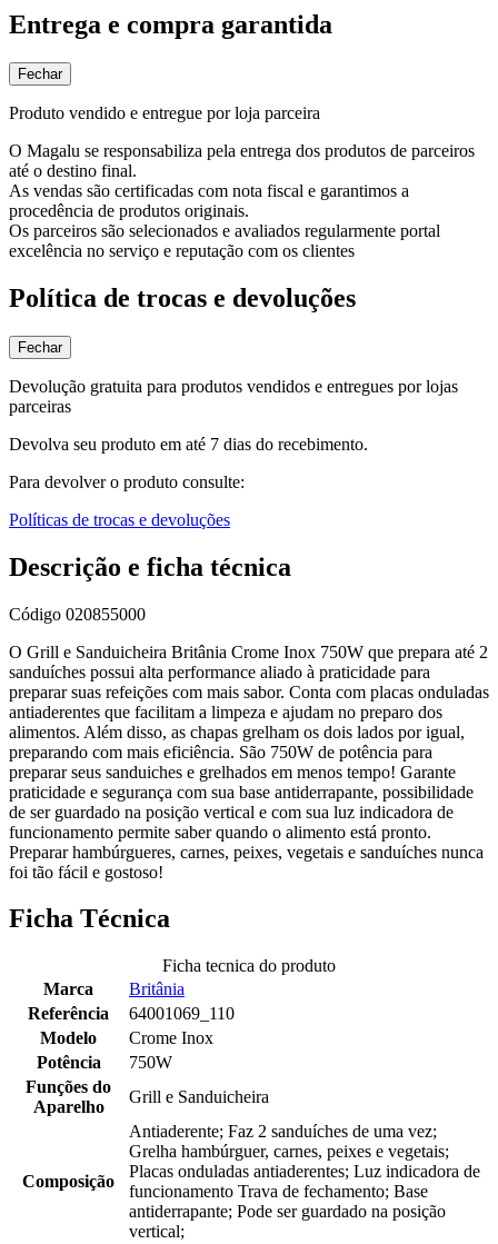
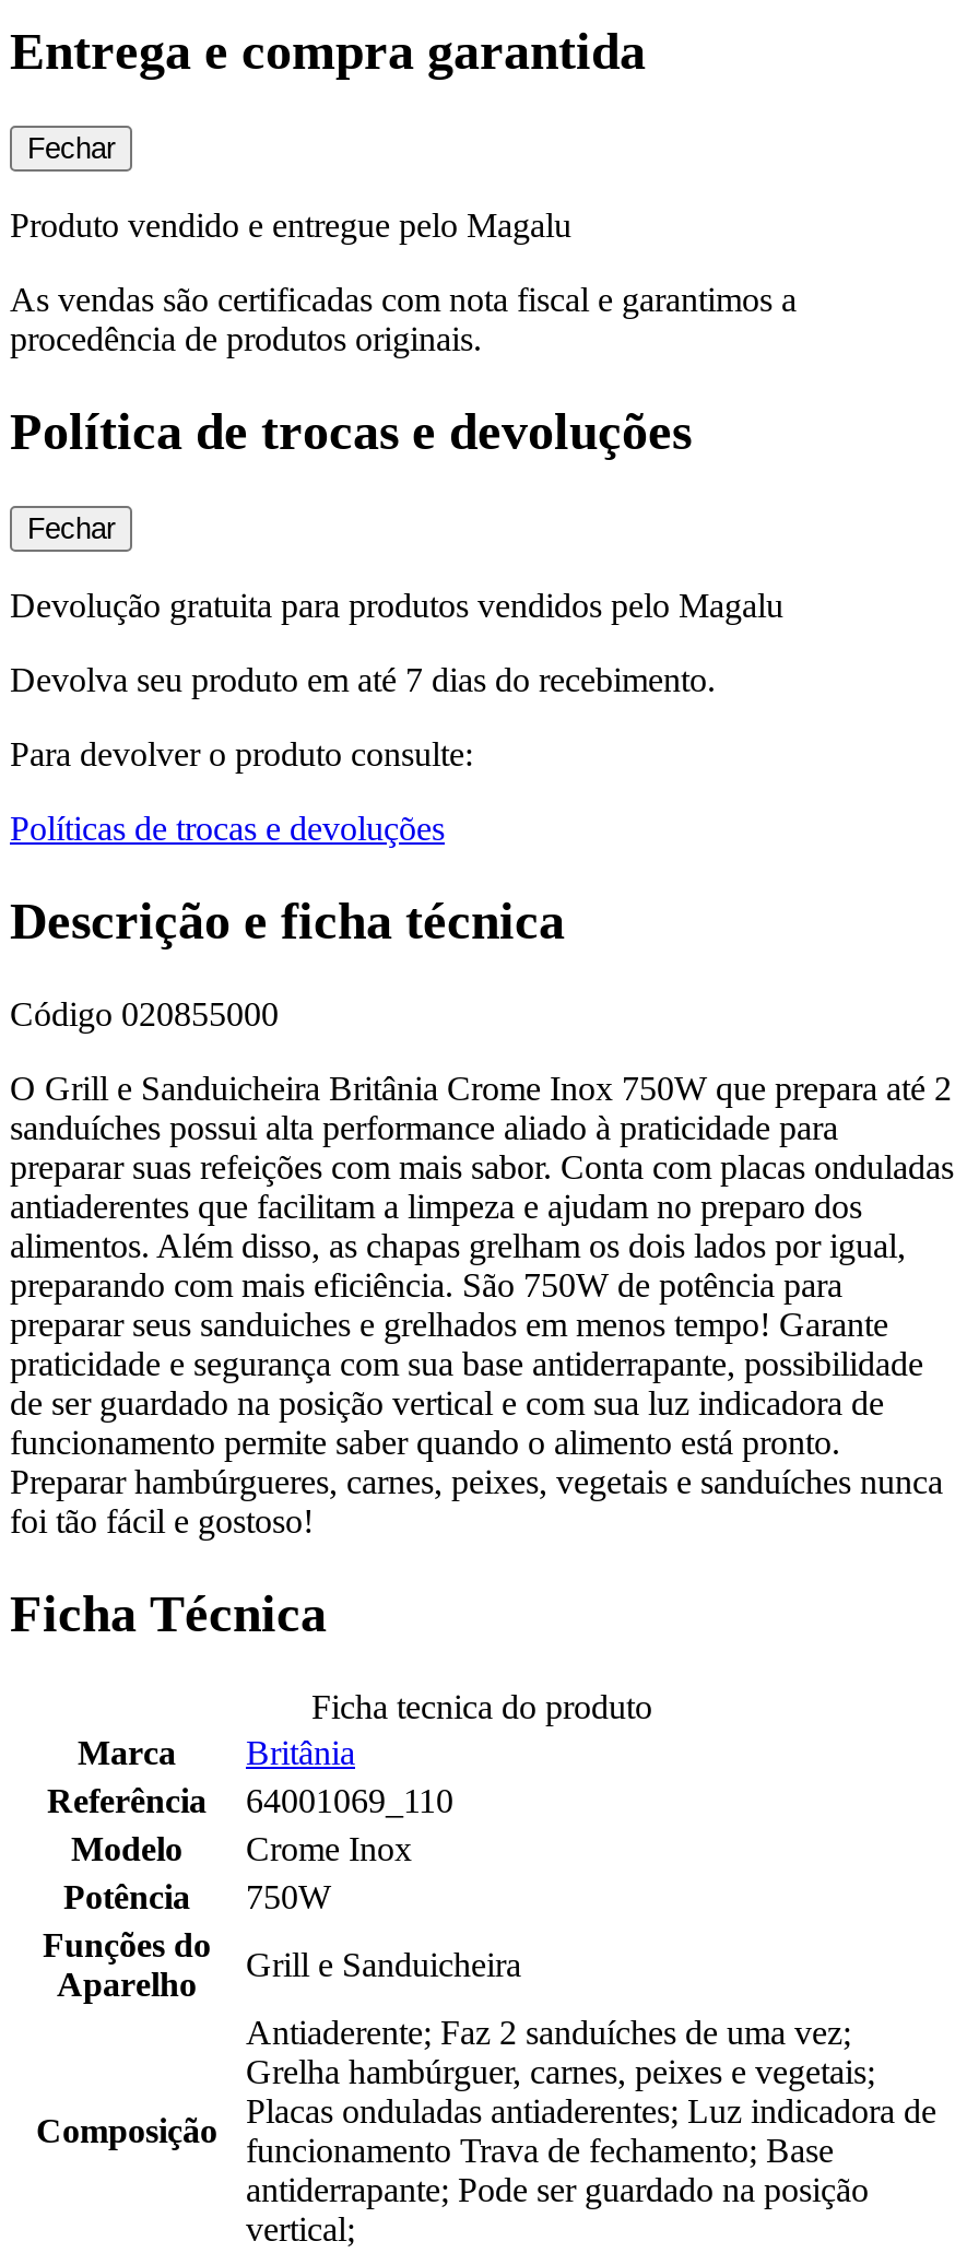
- Produto vendido e entregue por loja parceira
- O Magalu se responsabiliza pela entrega dos produtos de parceiros
- até o destino final.
+ Produto vendido e entregue pelo Magalu

- Os parceiros são selecionados e avaliados regularmente portal
- excelência no serviço e reputação com os clientes

- Devolução gratuita para produtos vendidos e entregues por lojas
- parceiras
+ Devolução gratuita para produtos vendidos pelo Magalu
